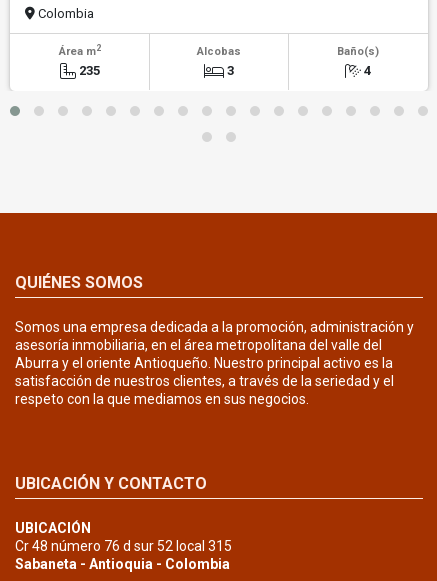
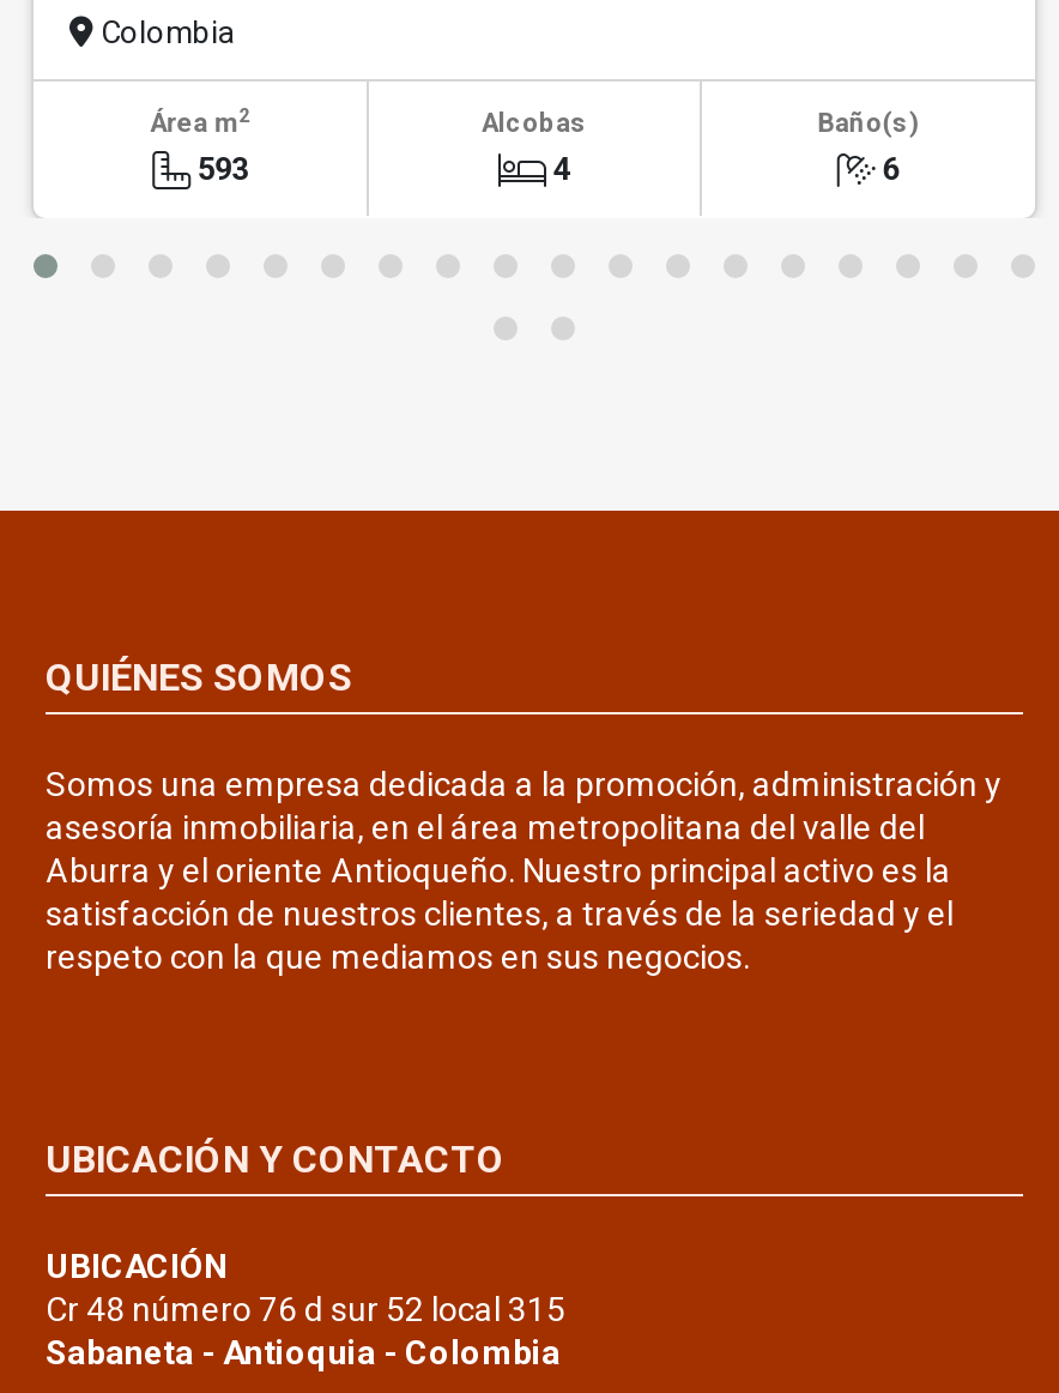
- 235
+ 593

- 3
+ 4

- 4
+ 6
